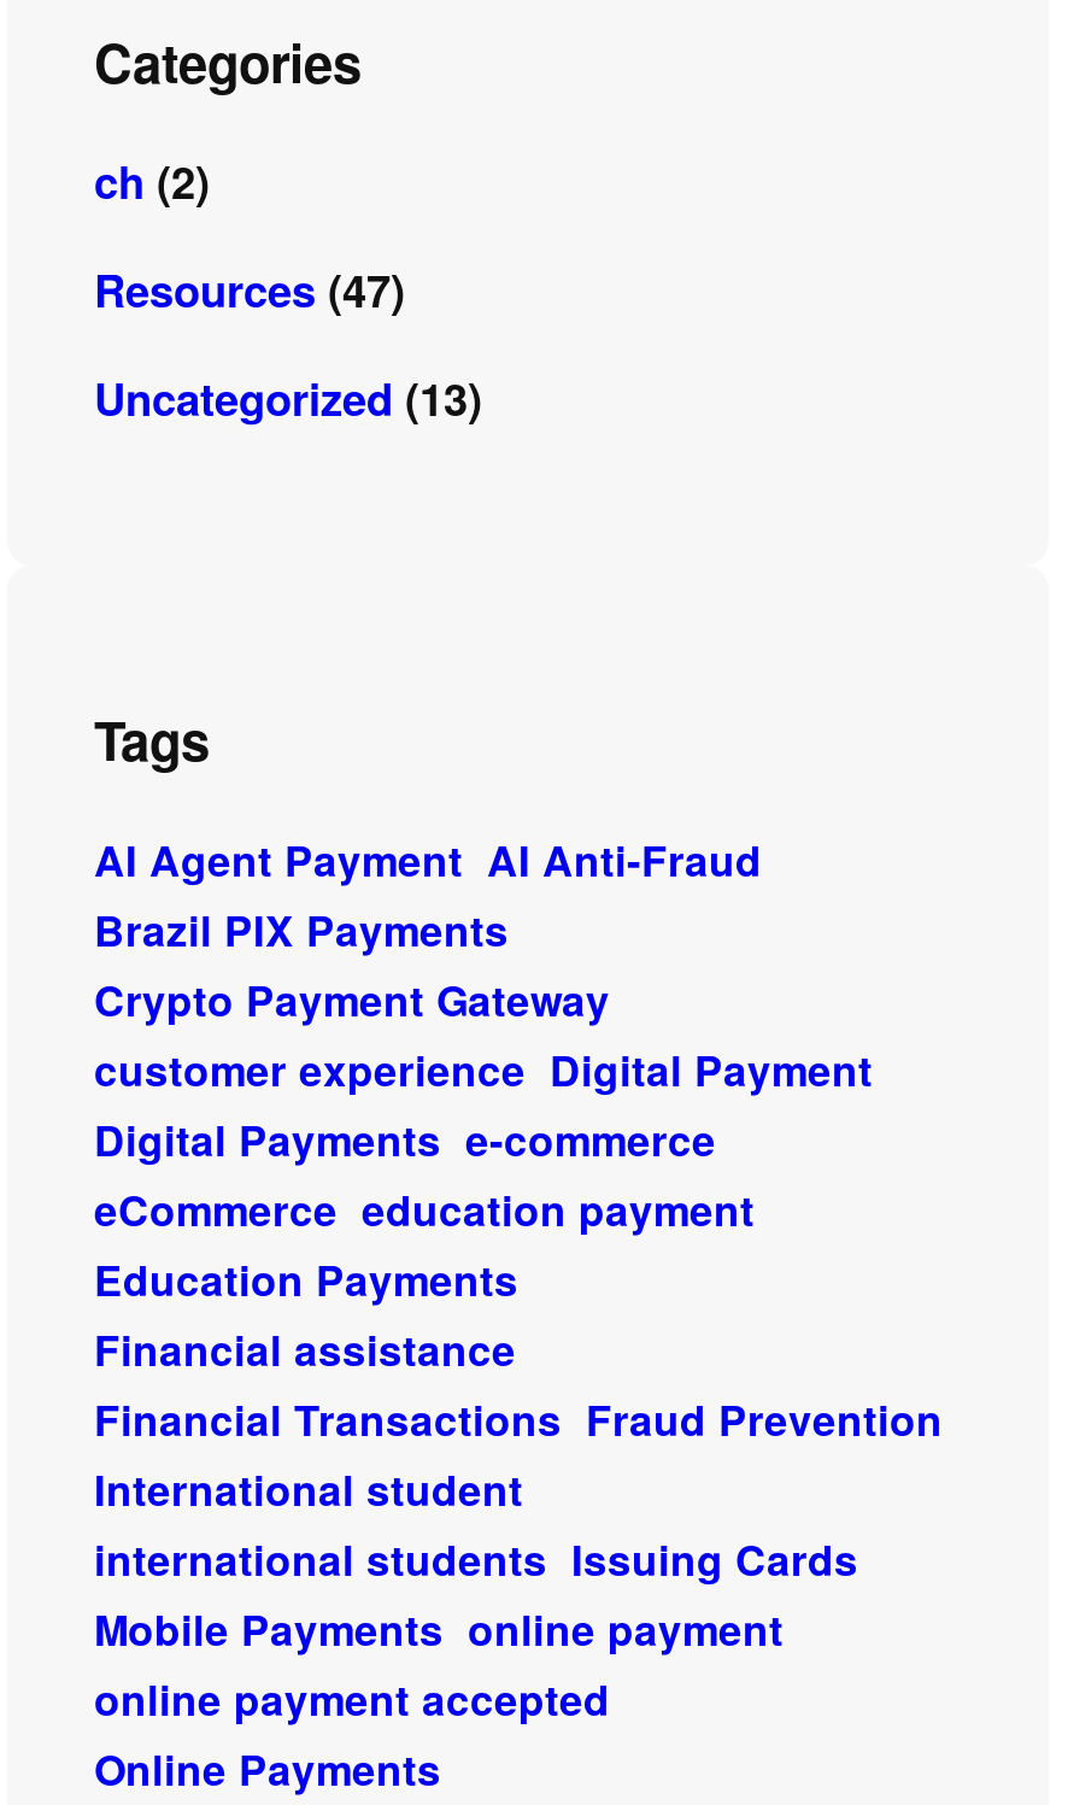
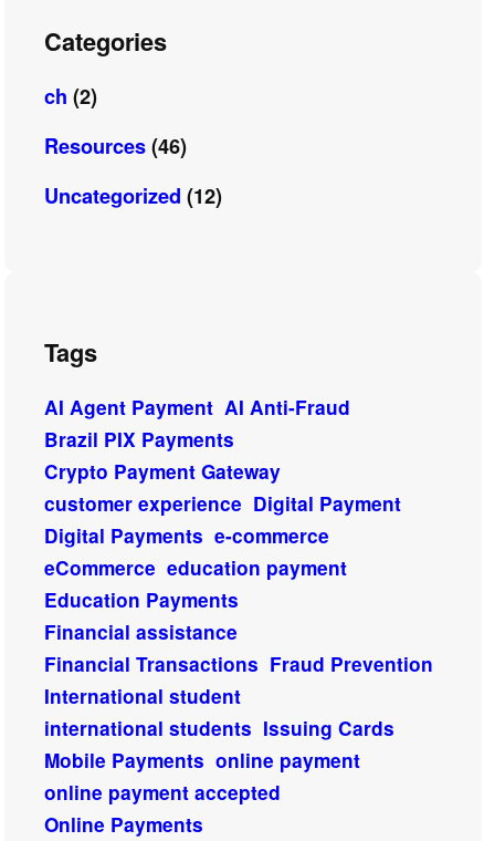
- Resources (47)
+ Resources (46)

- Uncategorized (13)
+ Uncategorized (12)
